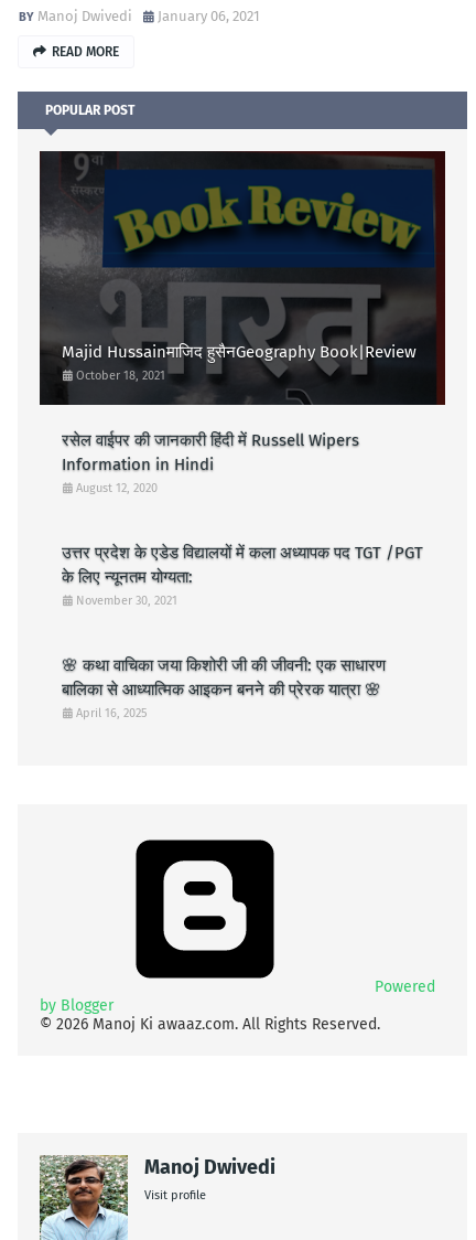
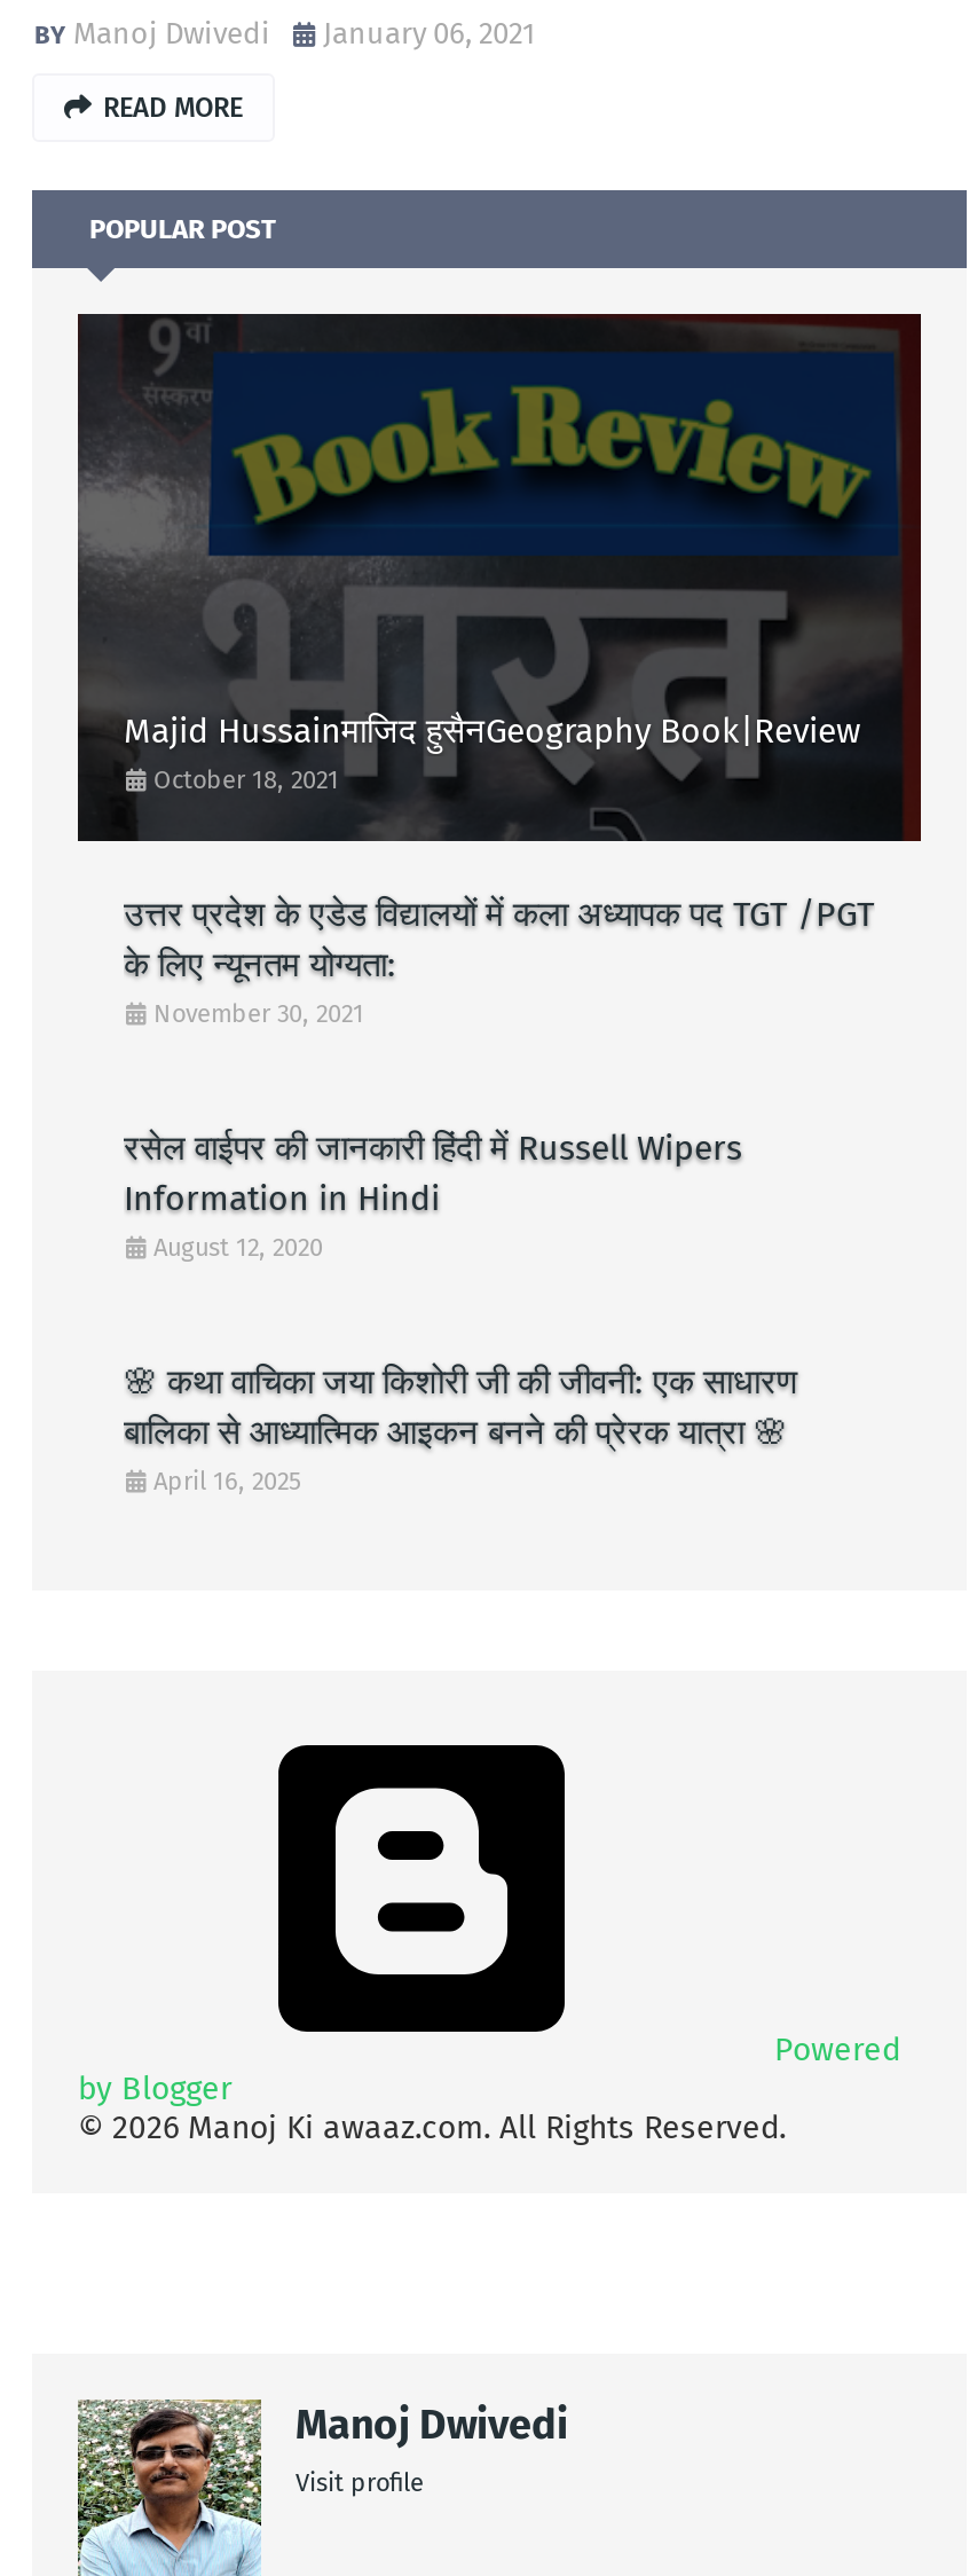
moved down: रसेल वाईपर की जानकारी हिंदी में Russell Wipers | Information in Hindi | August 12, 2020

moved up: उत्तर प्रदेश के एडेड विद्यालयों में कला अध्यापक पद TGT /PGT | के लिए न्यूनतम योग्यता: | November 30, 2021
